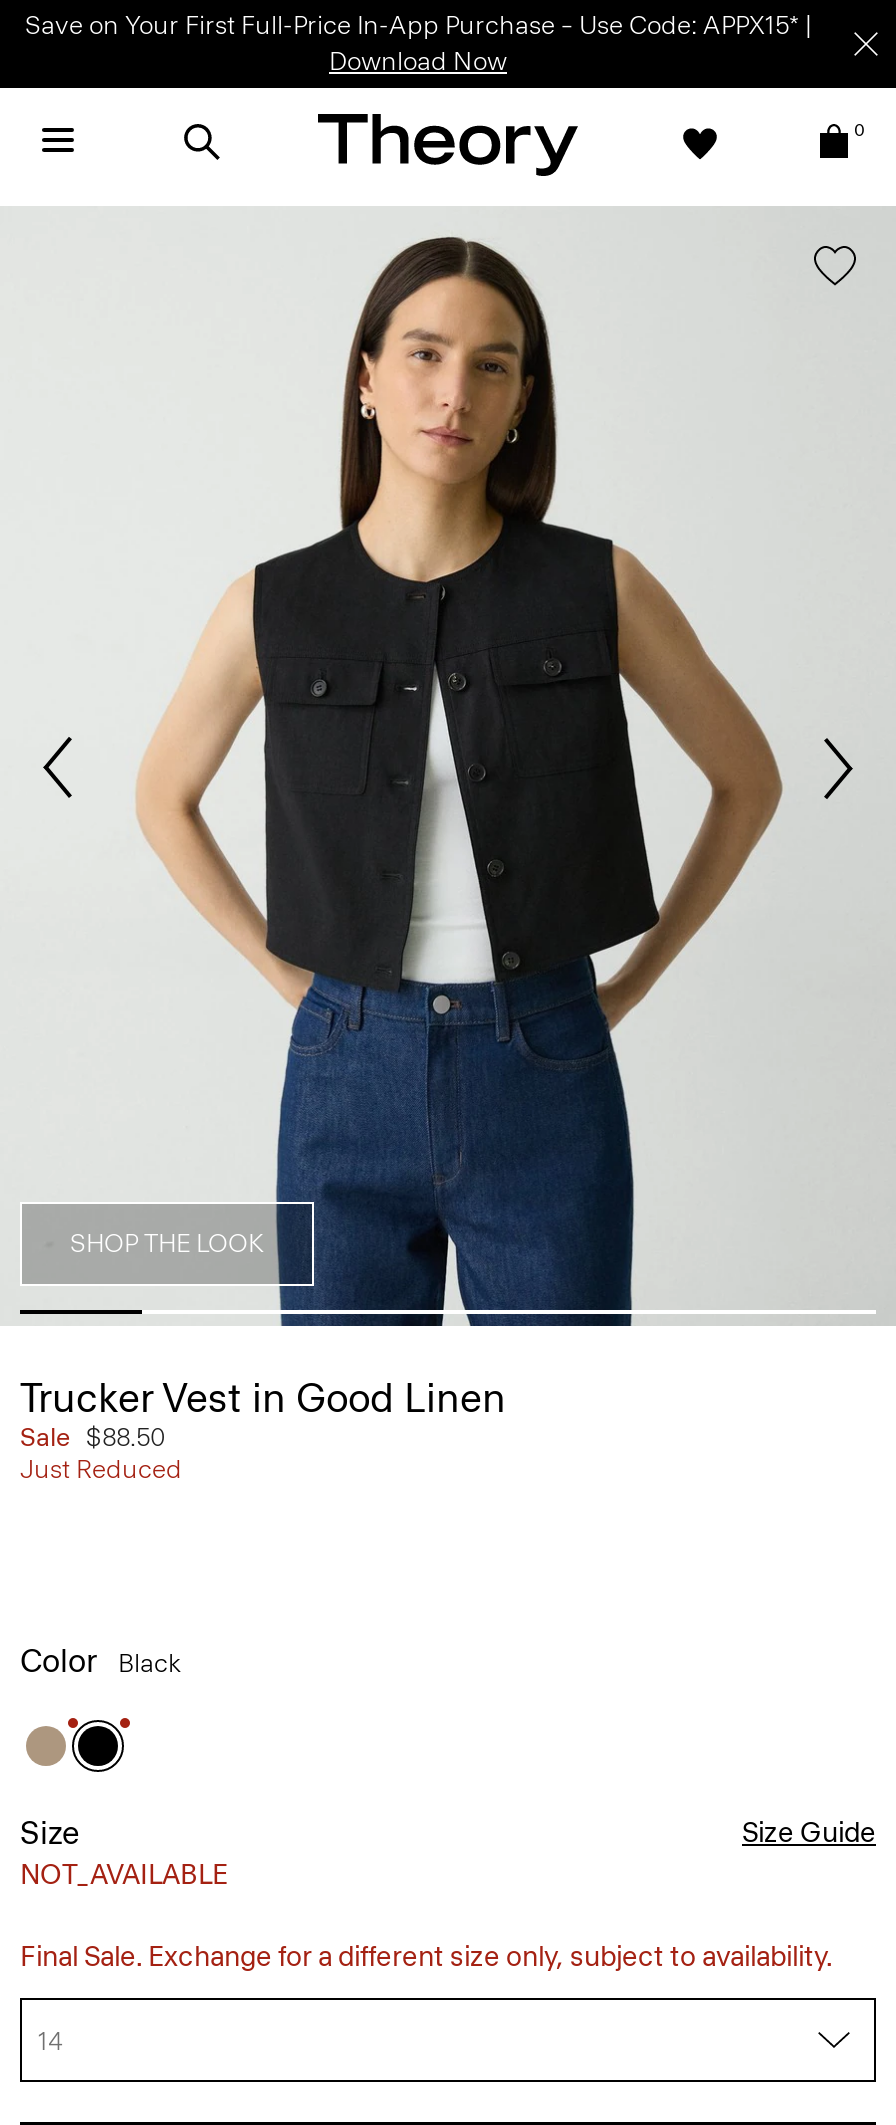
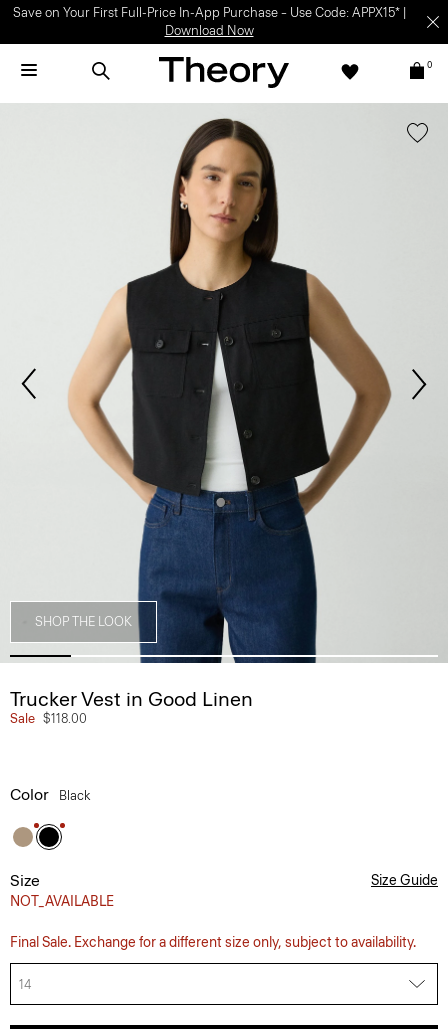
- Sale $88.50
- Just Reduced
+ Sale $118.00
